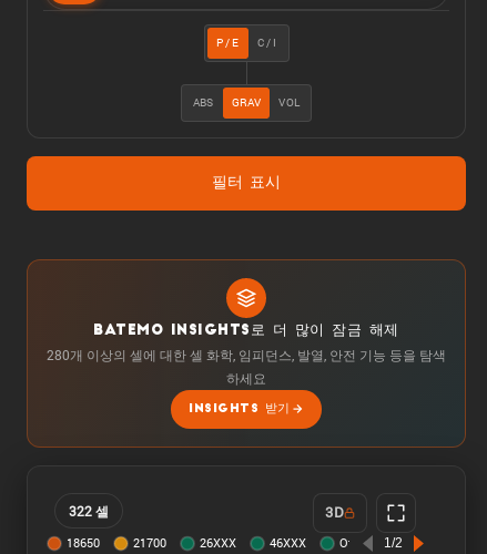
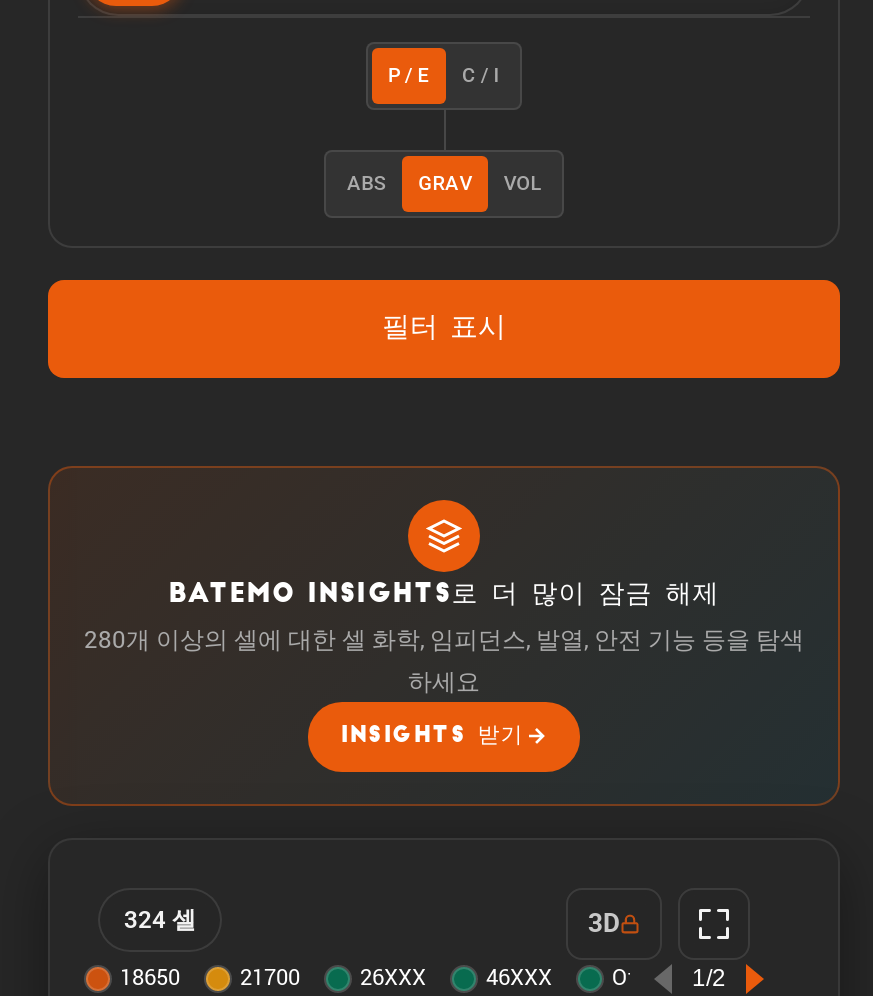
- 322 셀
+ 324 셀
